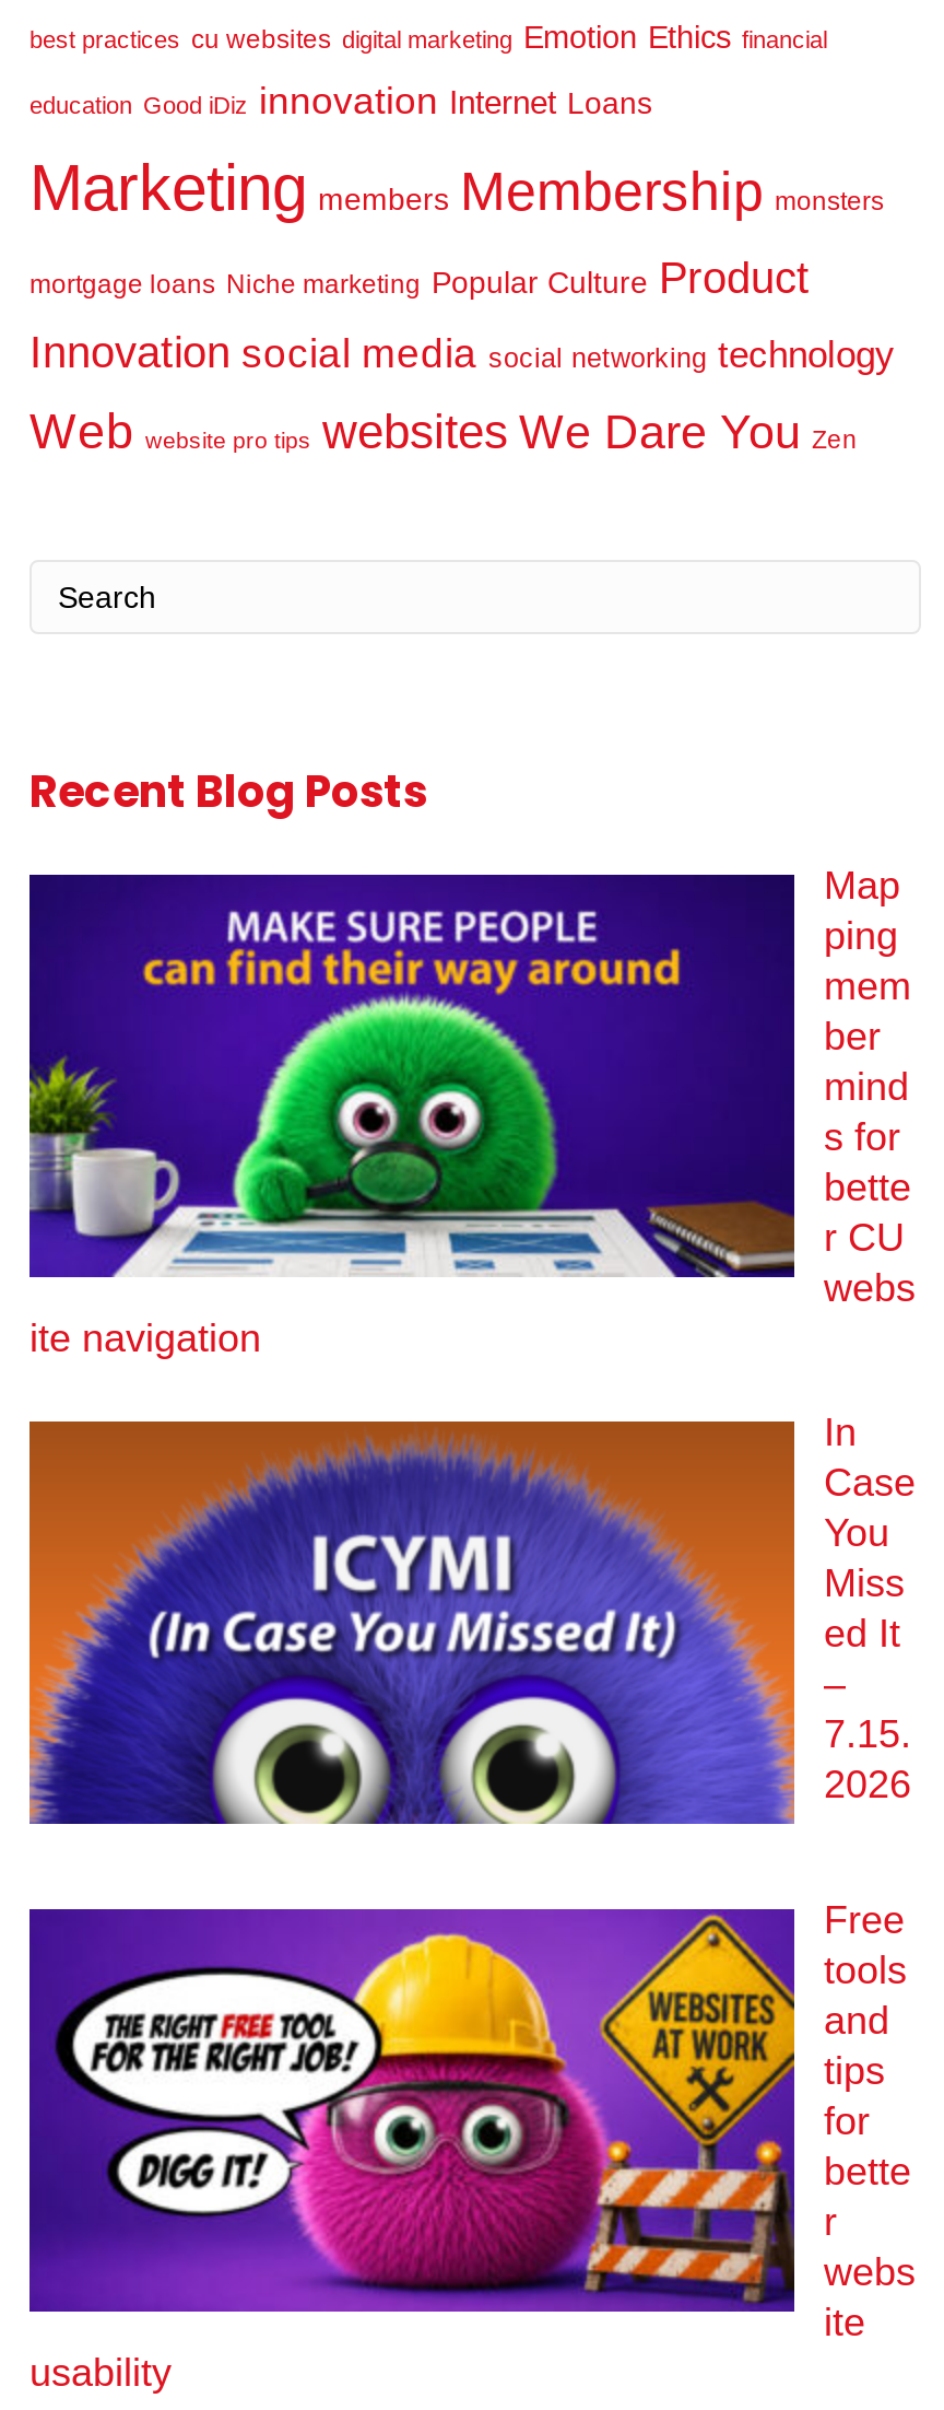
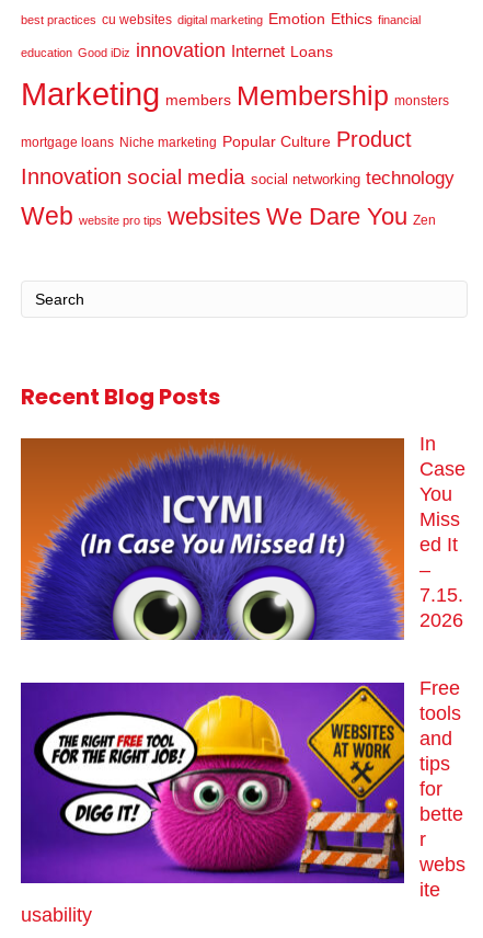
- [image]
- Map
- ping
- mem
- ber
- mind
- s for
- bette
- r CU
- webs
- ite navigation
